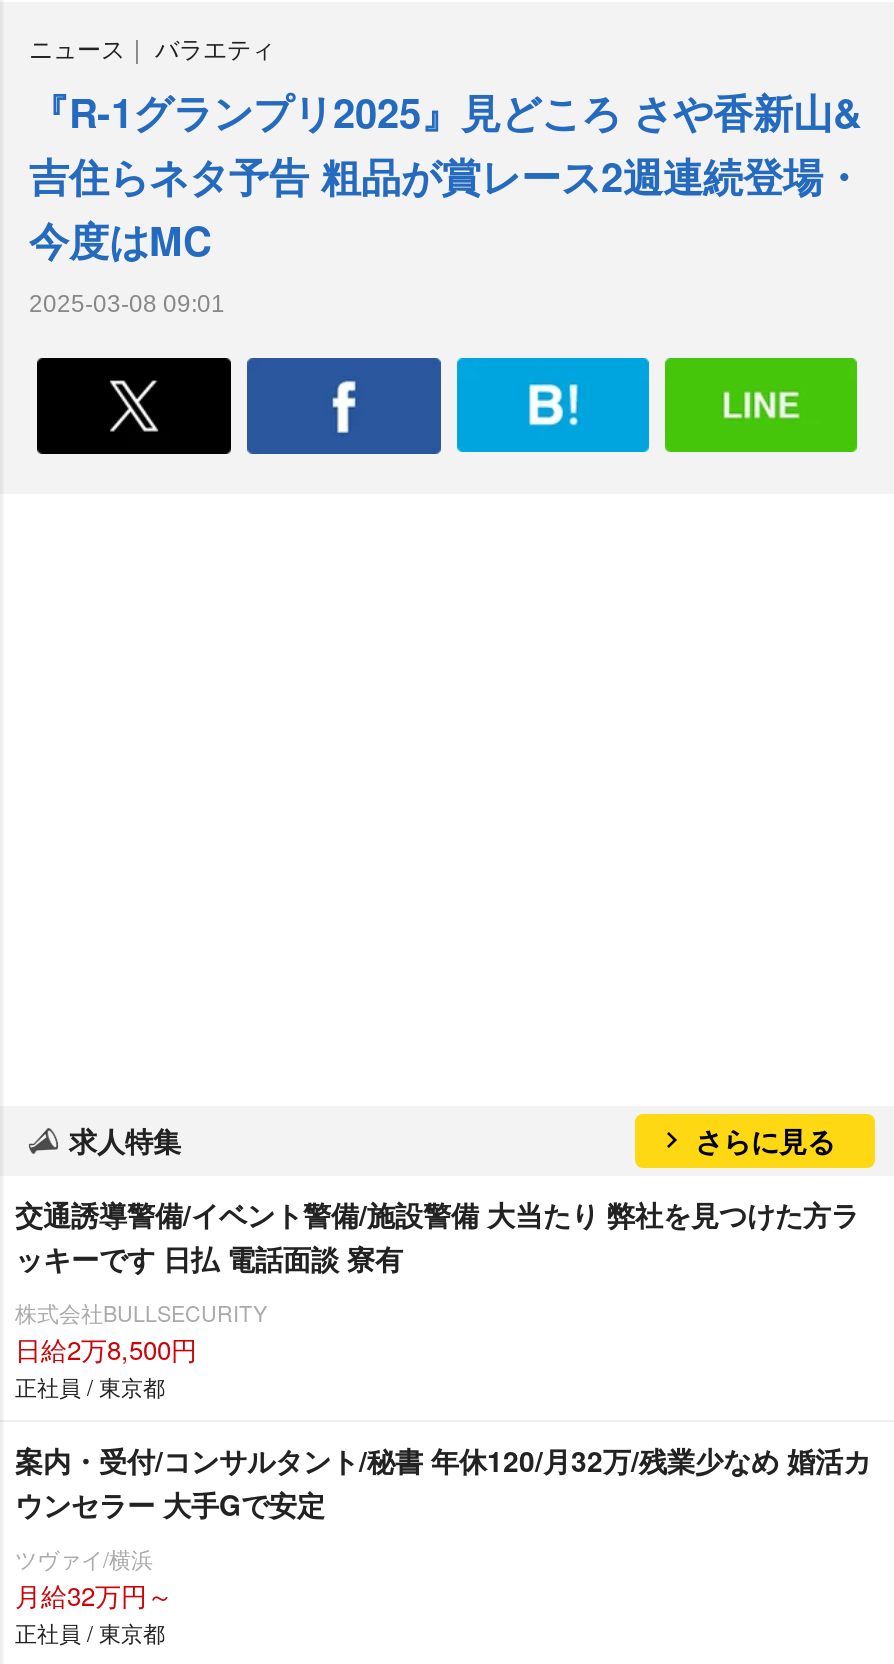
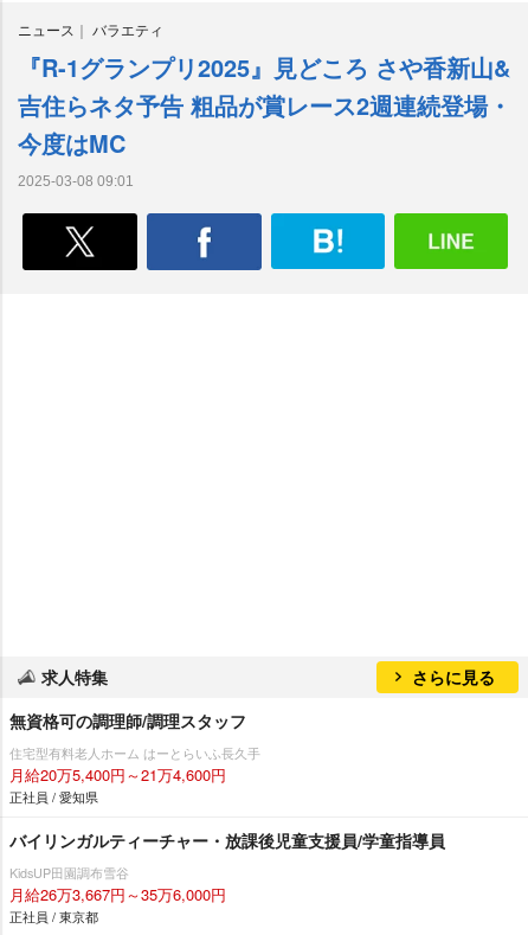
- 交通誘導警備/イベント警備/施設警備 大当たり 弊社を見つけた方ラ
- ッキーです 日払 電話面談 寮有
+ 無資格可の調理師/調理スタッフ

- 株式会社BULLSECURITY
- 日給2万8,500円
- 正社員 / 東京都
+ 住宅型有料老人ホーム はーとらいふ長久手
+ 月給20万5,400円～21万4,600円
+ 正社員 / 愛知県

- 案内・受付/コンサルタント/秘書 年休120/月32万/残業少なめ 婚活カ
- ウンセラー 大手Gで安定
+ バイリンガルティーチャー・放課後児童支援員/学童指導員

- ツヴァイ/横浜
- 月給32万円～
+ KidsUP田園調布雪谷
+ 月給26万3,667円～35万6,000円
